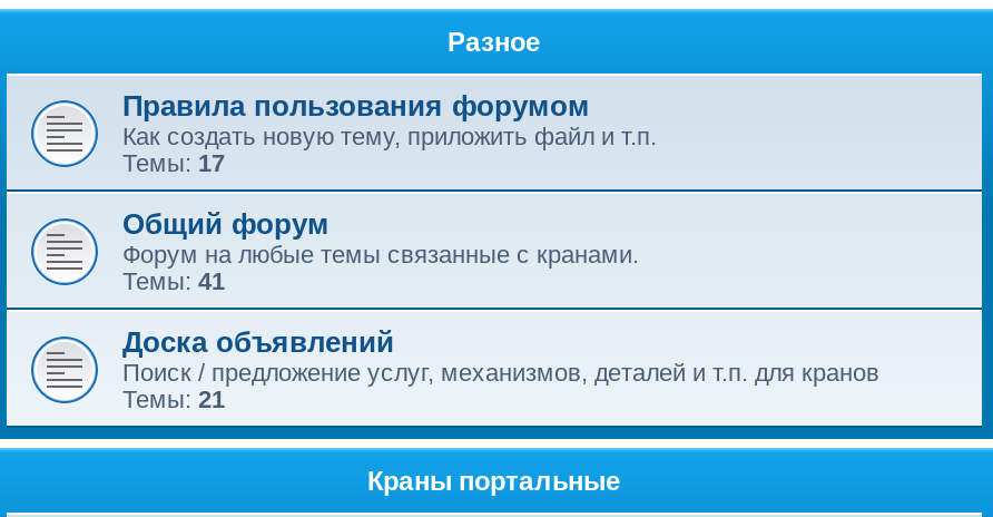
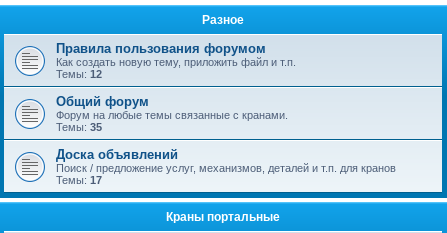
- Темы: 17
+ Темы: 12

- Темы: 41
+ Темы: 35

- Темы: 21
+ Темы: 17
